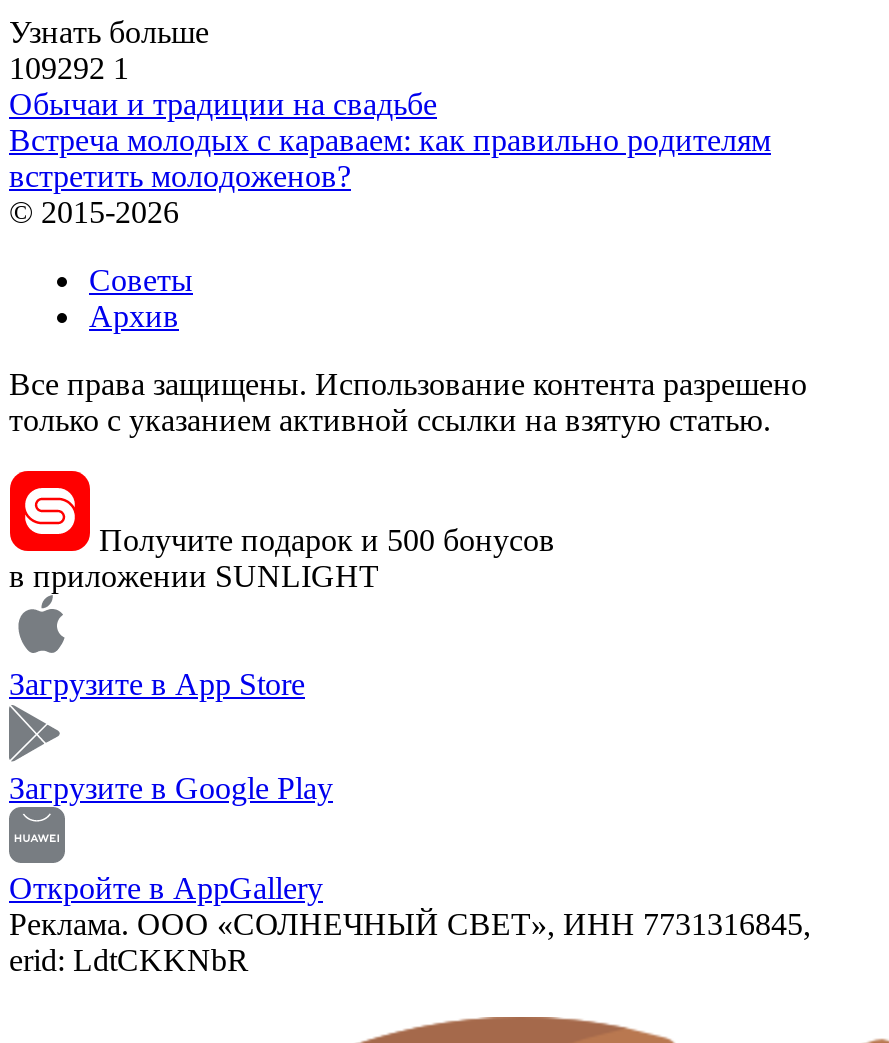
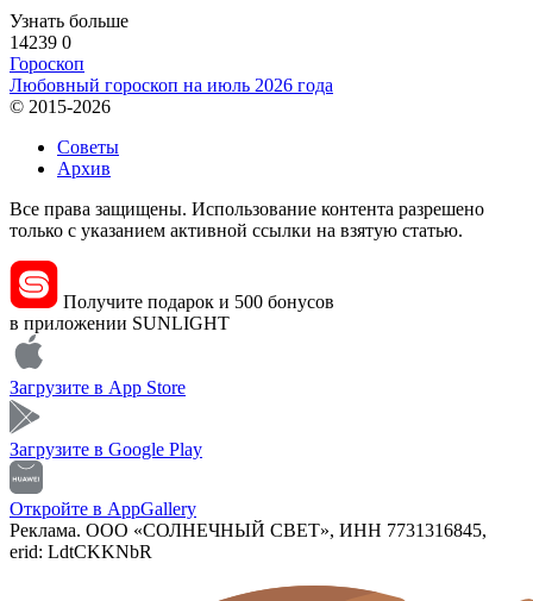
- 109292 1
- Обычаи и традиции на свадьбе
- Встреча молодых с караваем: как правильно родителям
- встретить молодоженов?
+ 14239 0
+ Гороскоп
+ Любовный гороскоп на июль 2026 года
